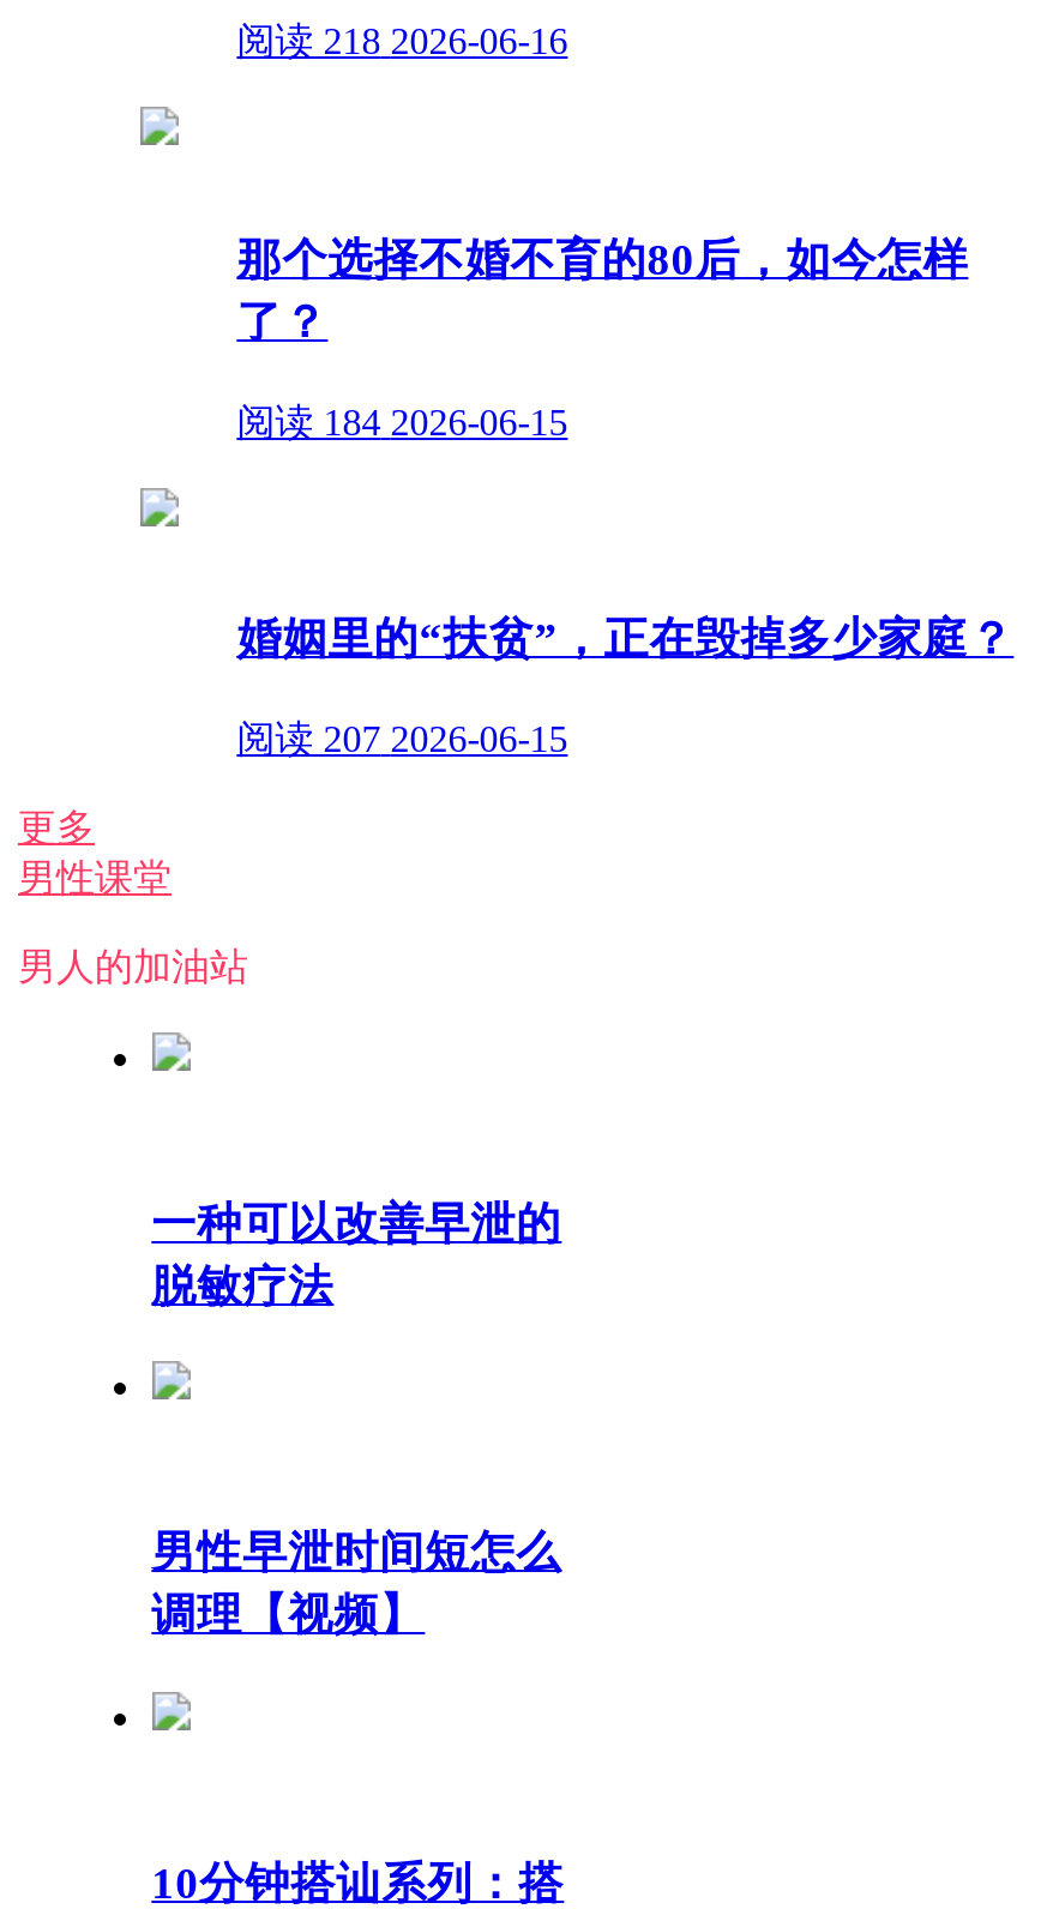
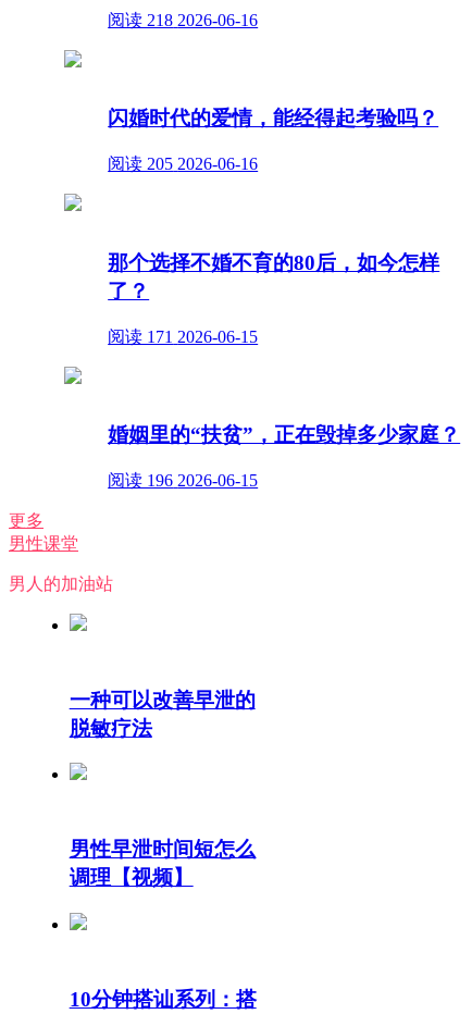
+ 闪婚时代的爱情，能经得起考验吗？
+ 阅读 205 2026-06-16

- 阅读 184 2026-06-15
+ 阅读 171 2026-06-15

- 阅读 207 2026-06-15
+ 阅读 196 2026-06-15
